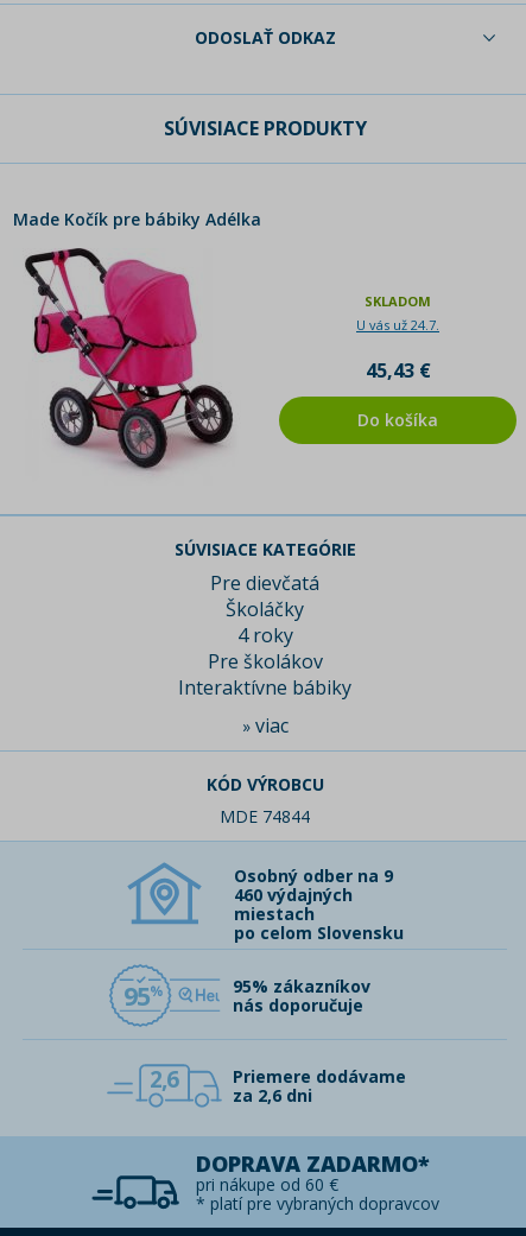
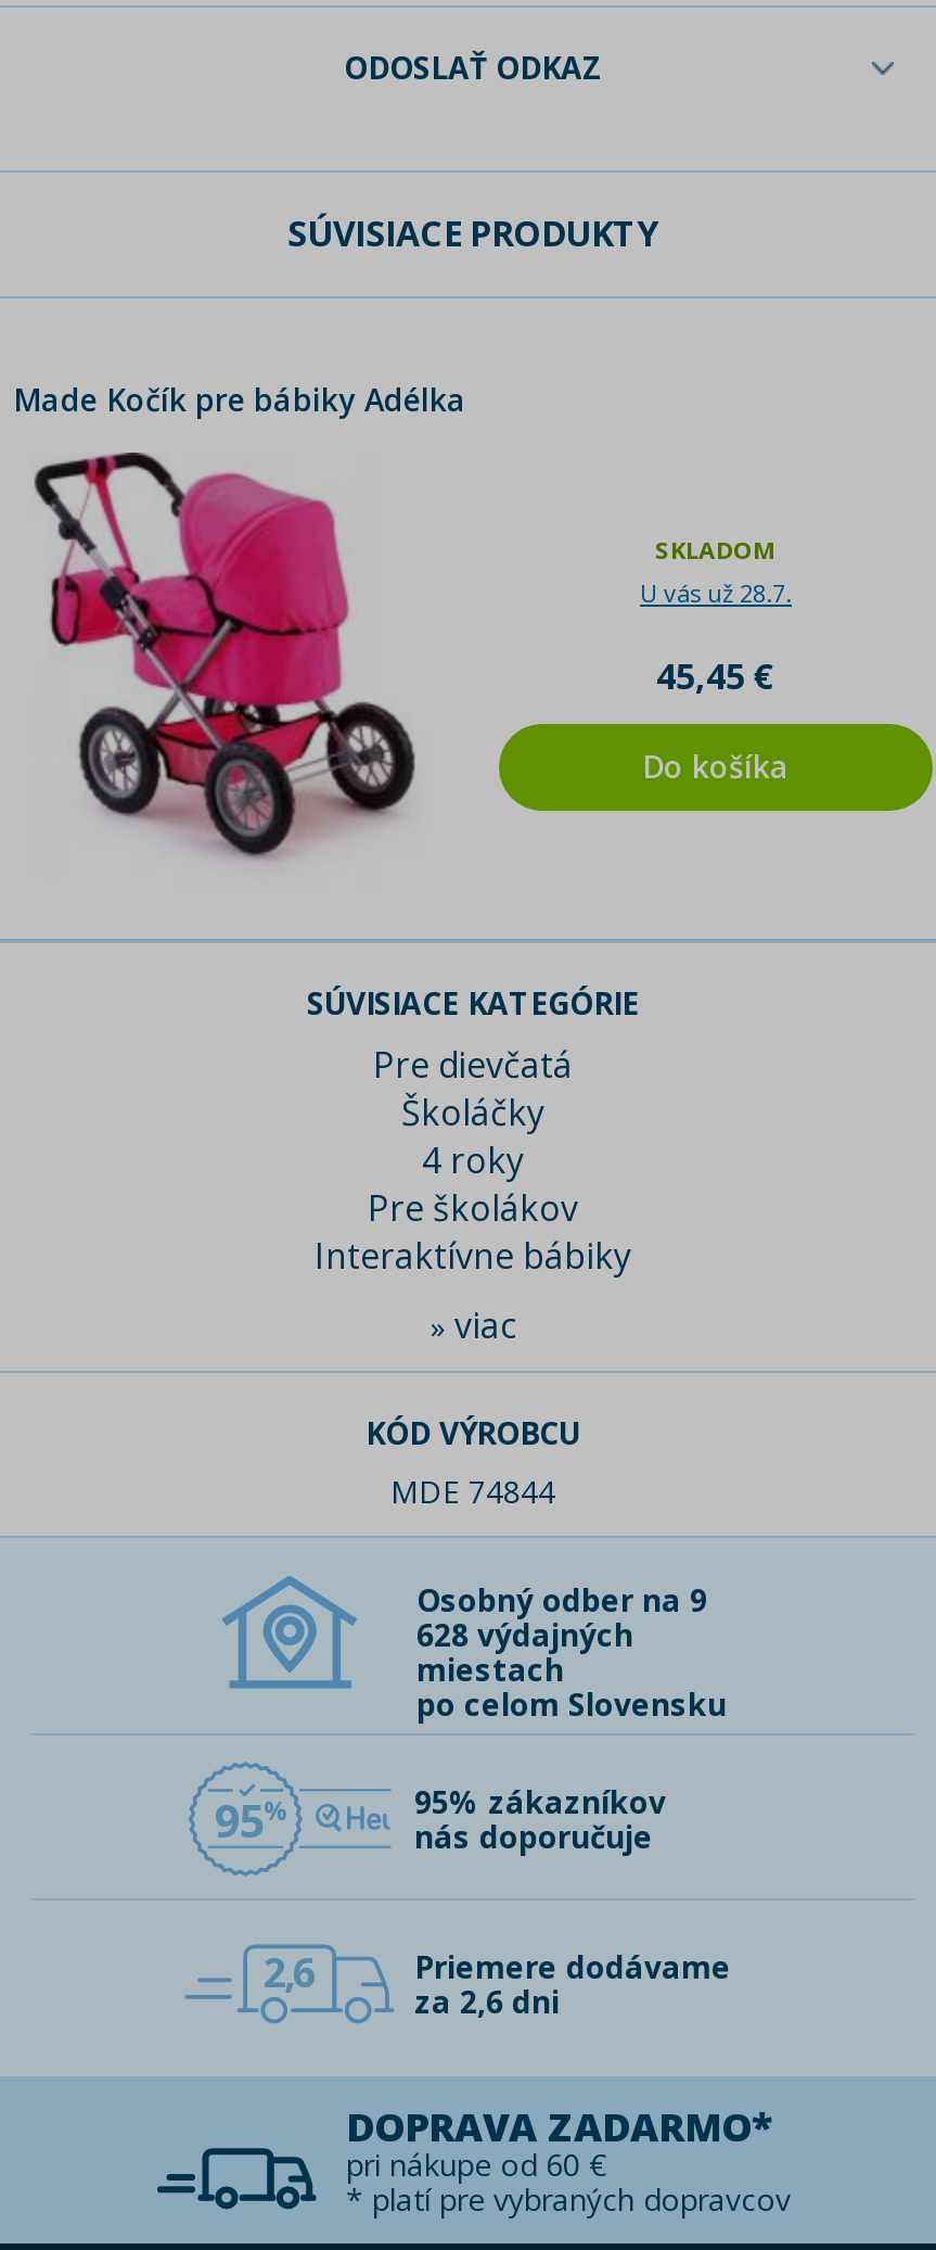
- U vás už 24.7.
+ U vás už 28.7.

- 45,43 €
+ 45,45 €

- 460 výdajných
+ 628 výdajných
